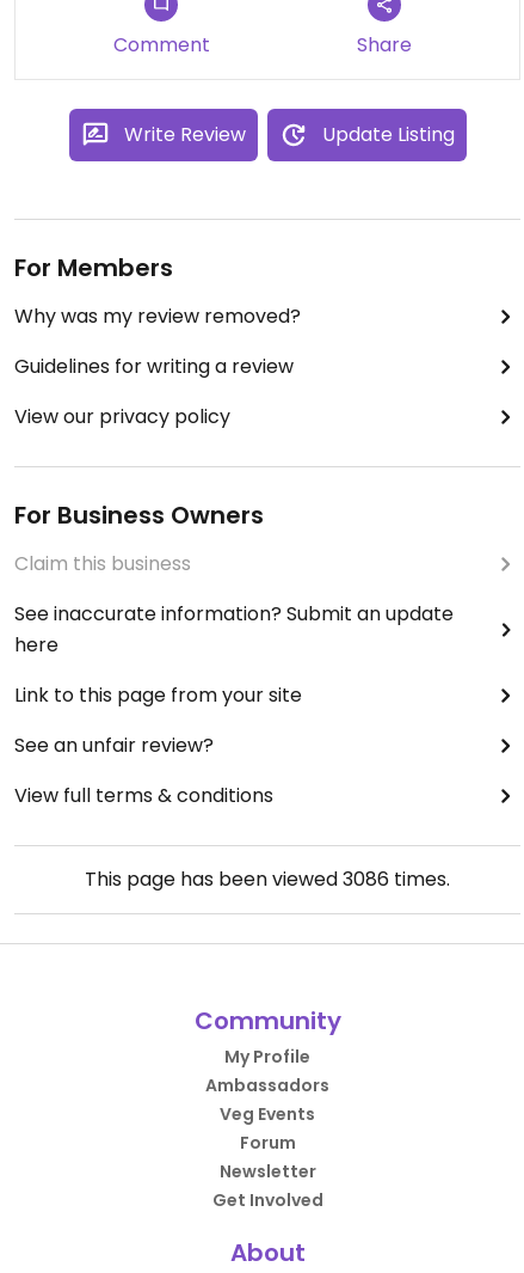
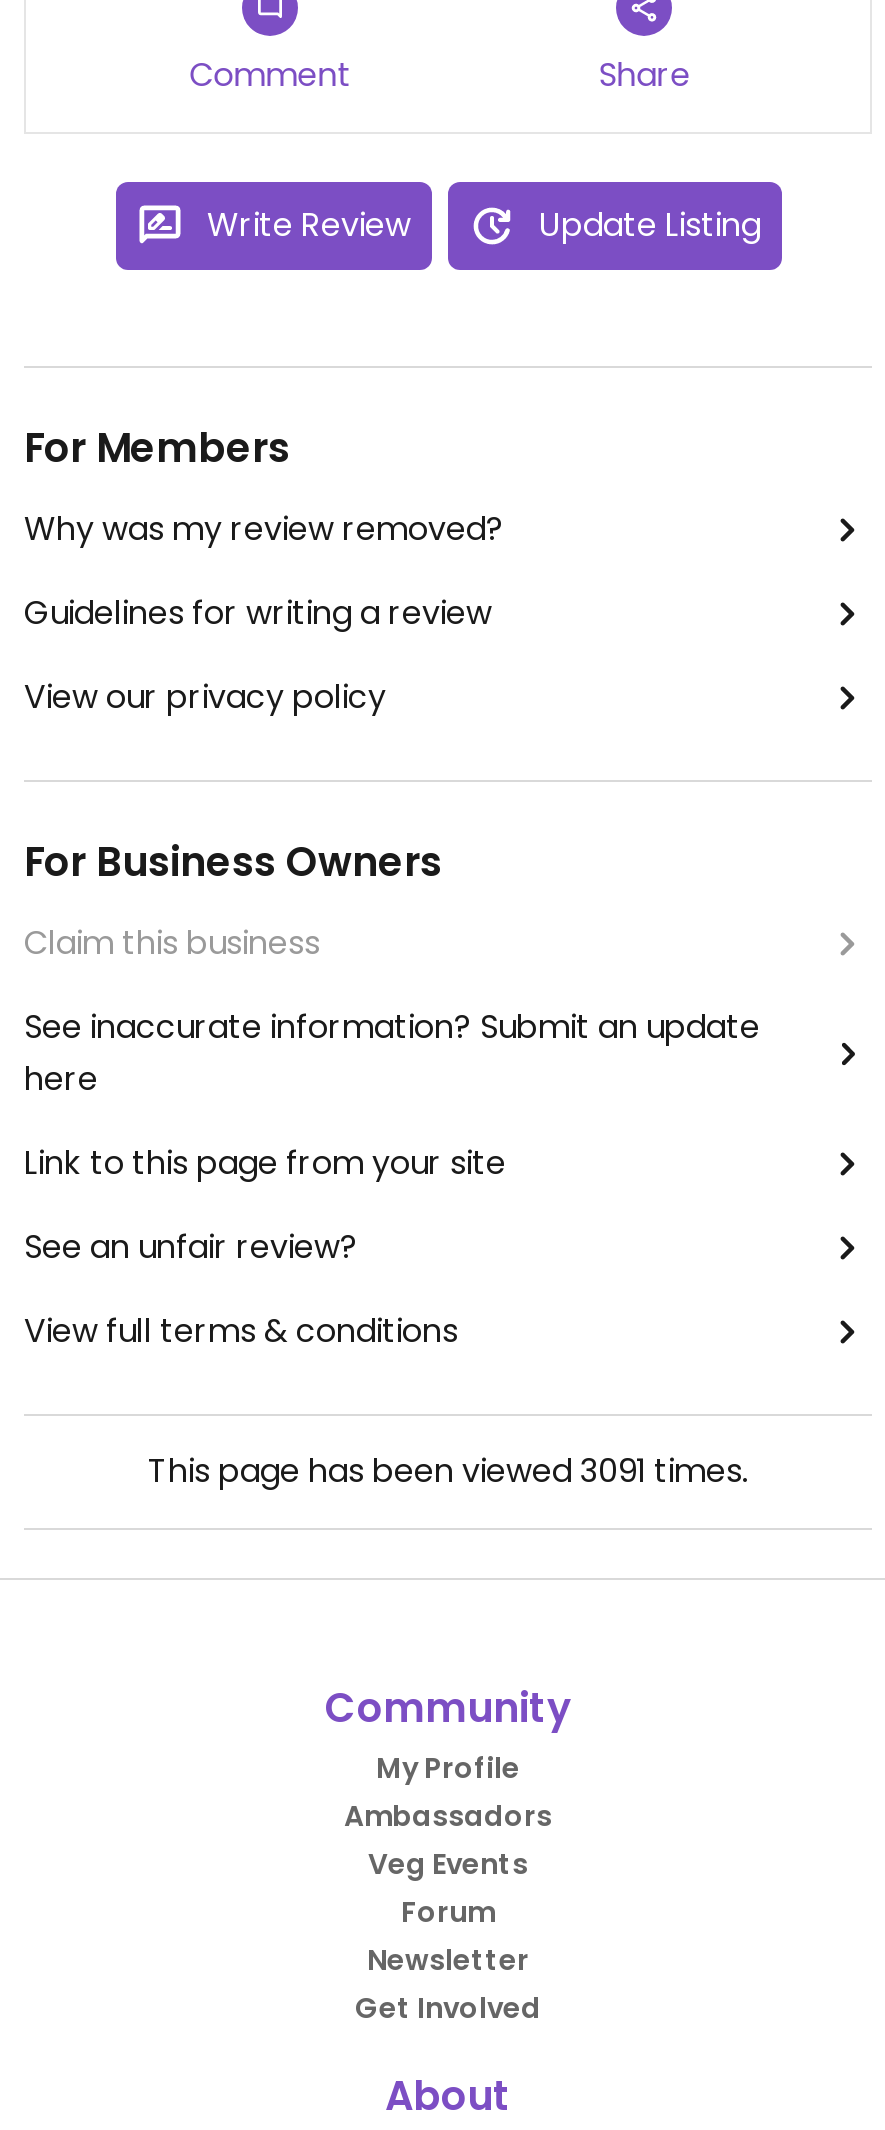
- This page has been viewed 3086 times.
+ This page has been viewed 3091 times.
